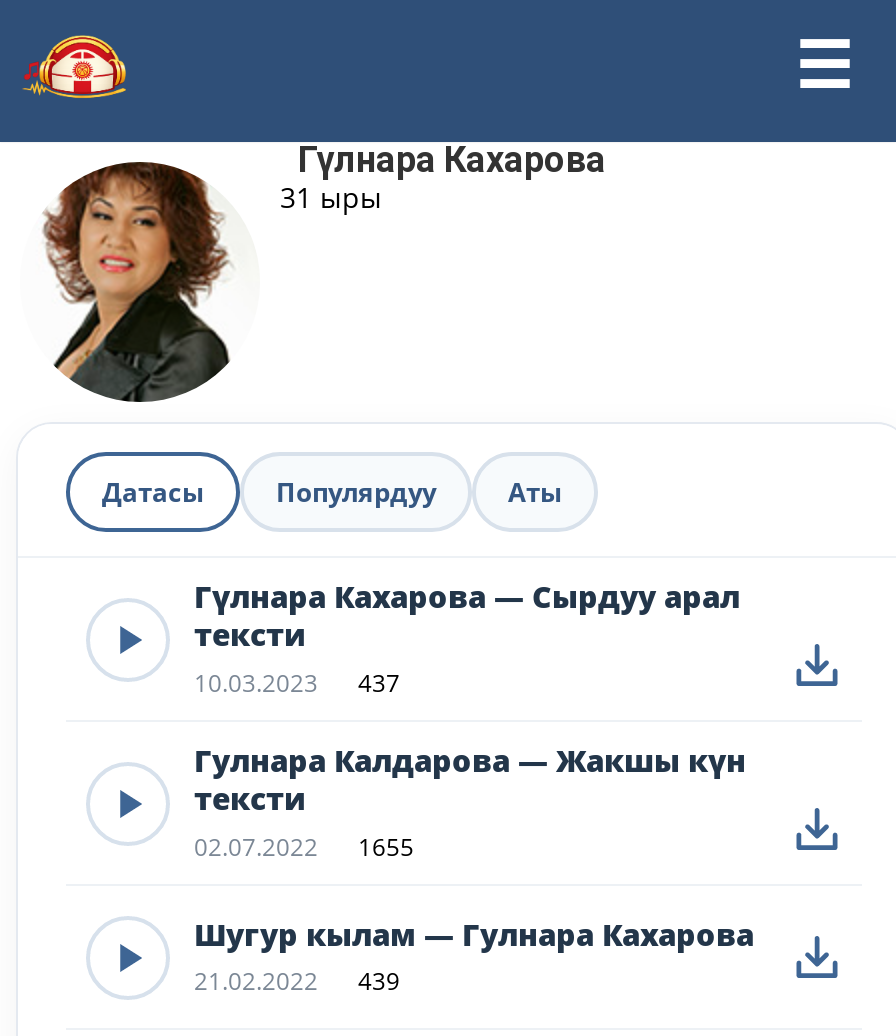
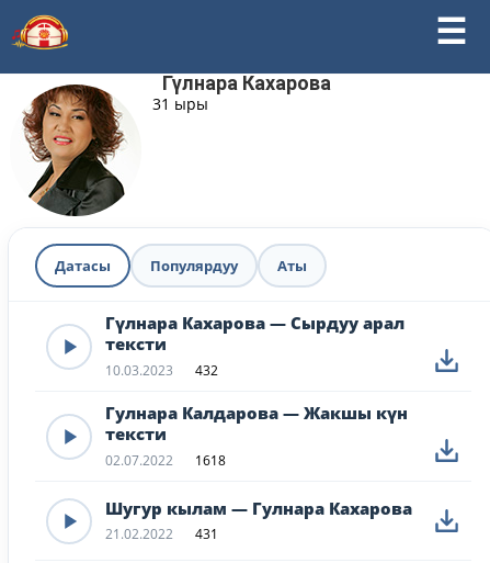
- 10.03.2023 437
+ 10.03.2023 432

- 02.07.2022 1655
+ 02.07.2022 1618

- 21.02.2022 439
+ 21.02.2022 431
